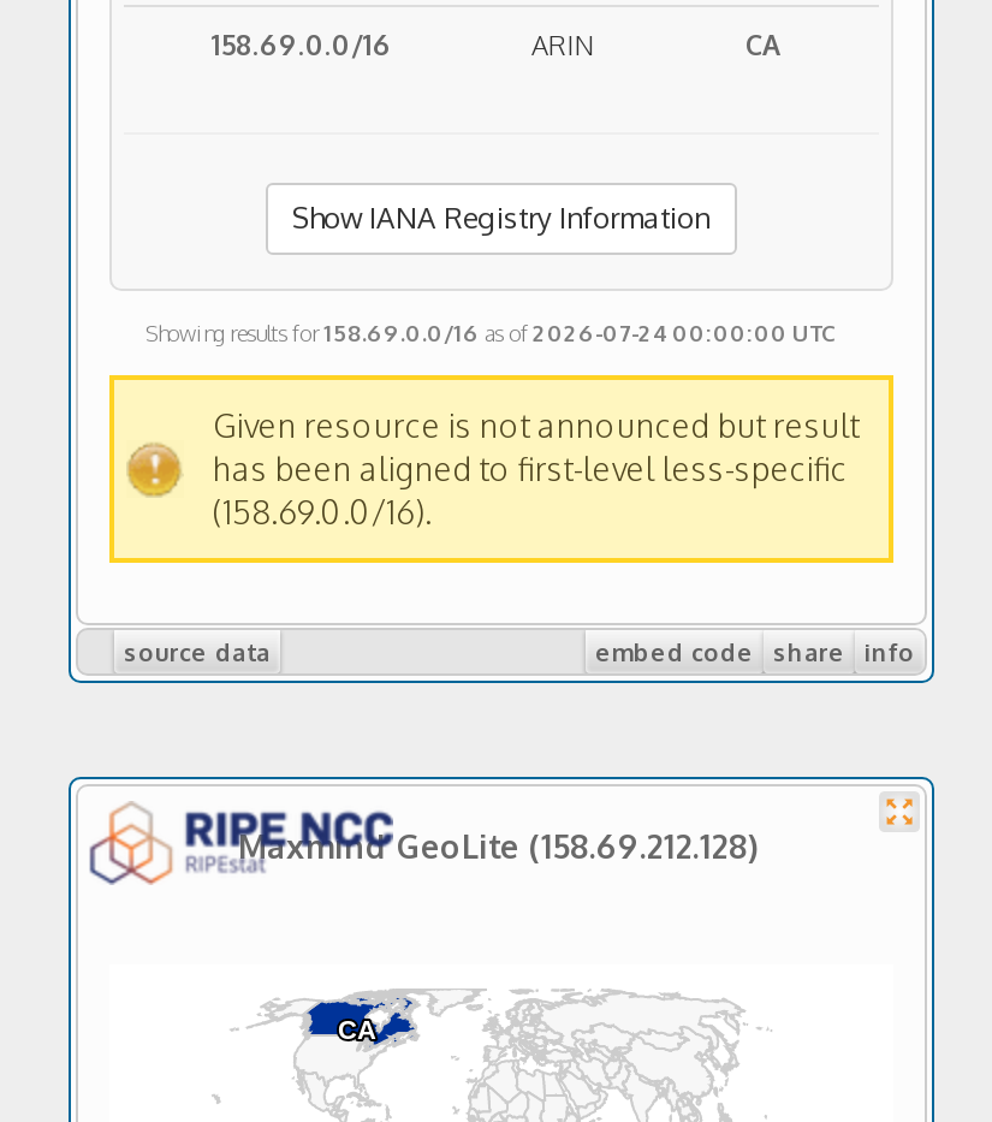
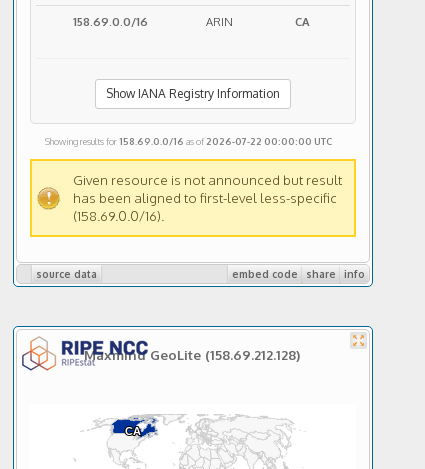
- Showing results for158.69.0.0/16 as of2026-07-24 00:00:00 UTC
+ Showing results for158.69.0.0/16 as of2026-07-22 00:00:00 UTC
